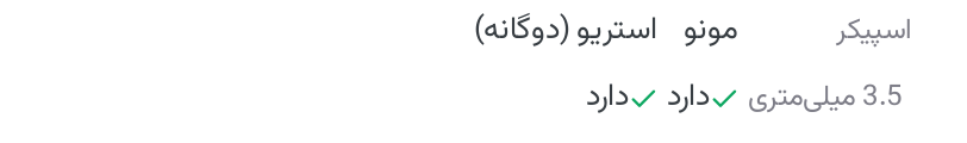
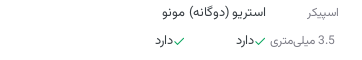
- مونو استریو (دوگانه)
+ استریو (دوگانه) مونو
